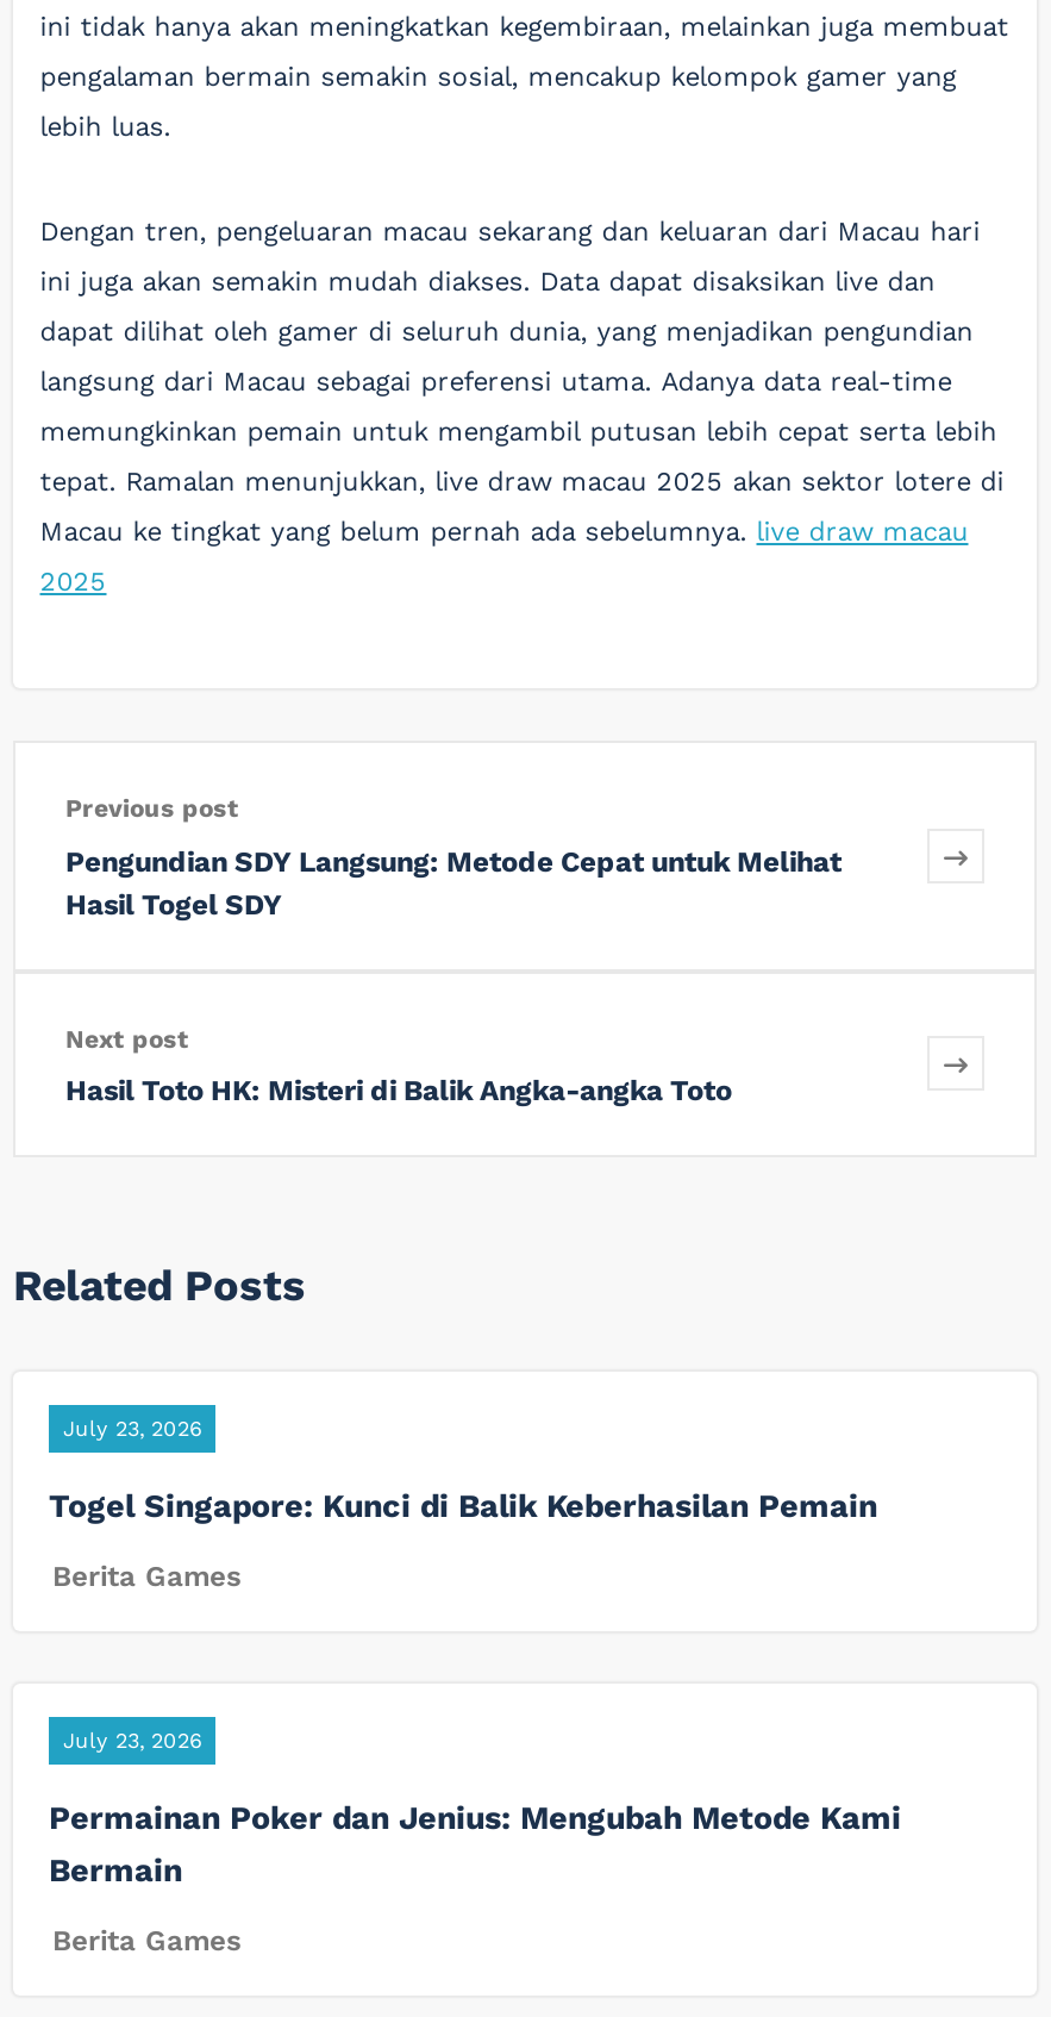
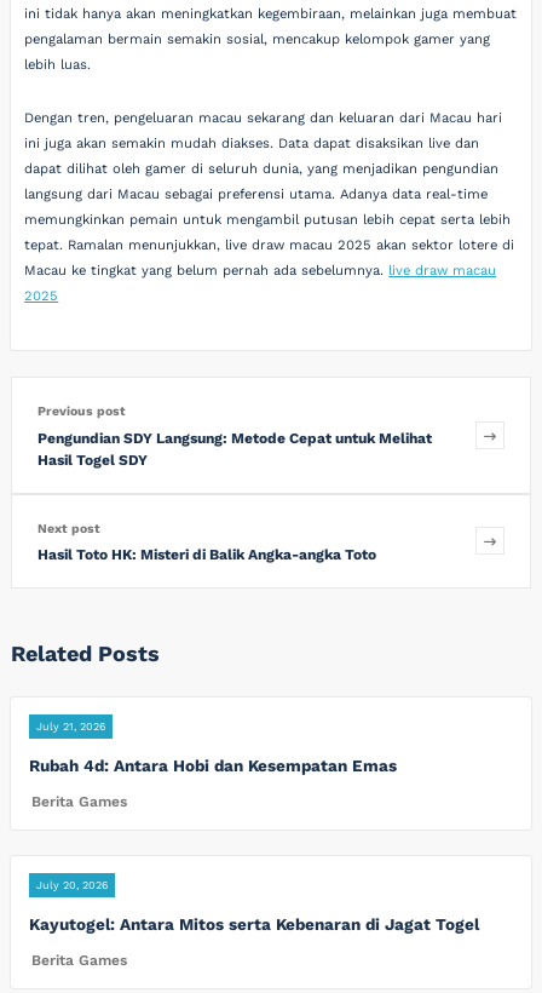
- July 23, 2026
+ July 21, 2026

- Togel Singapore: Kunci di Balik Keberhasilan Pemain
+ Rubah 4d: Antara Hobi dan Kesempatan Emas

- July 23, 2026
+ July 20, 2026

- Permainan Poker dan Jenius: Mengubah Metode Kami
- Bermain
+ Kayutogel: Antara Mitos serta Kebenaran di Jagat Togel
